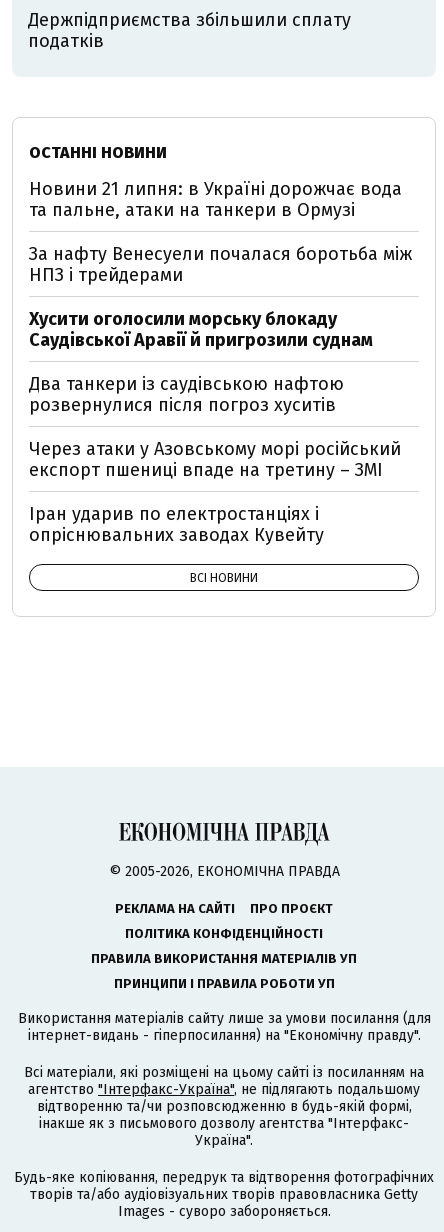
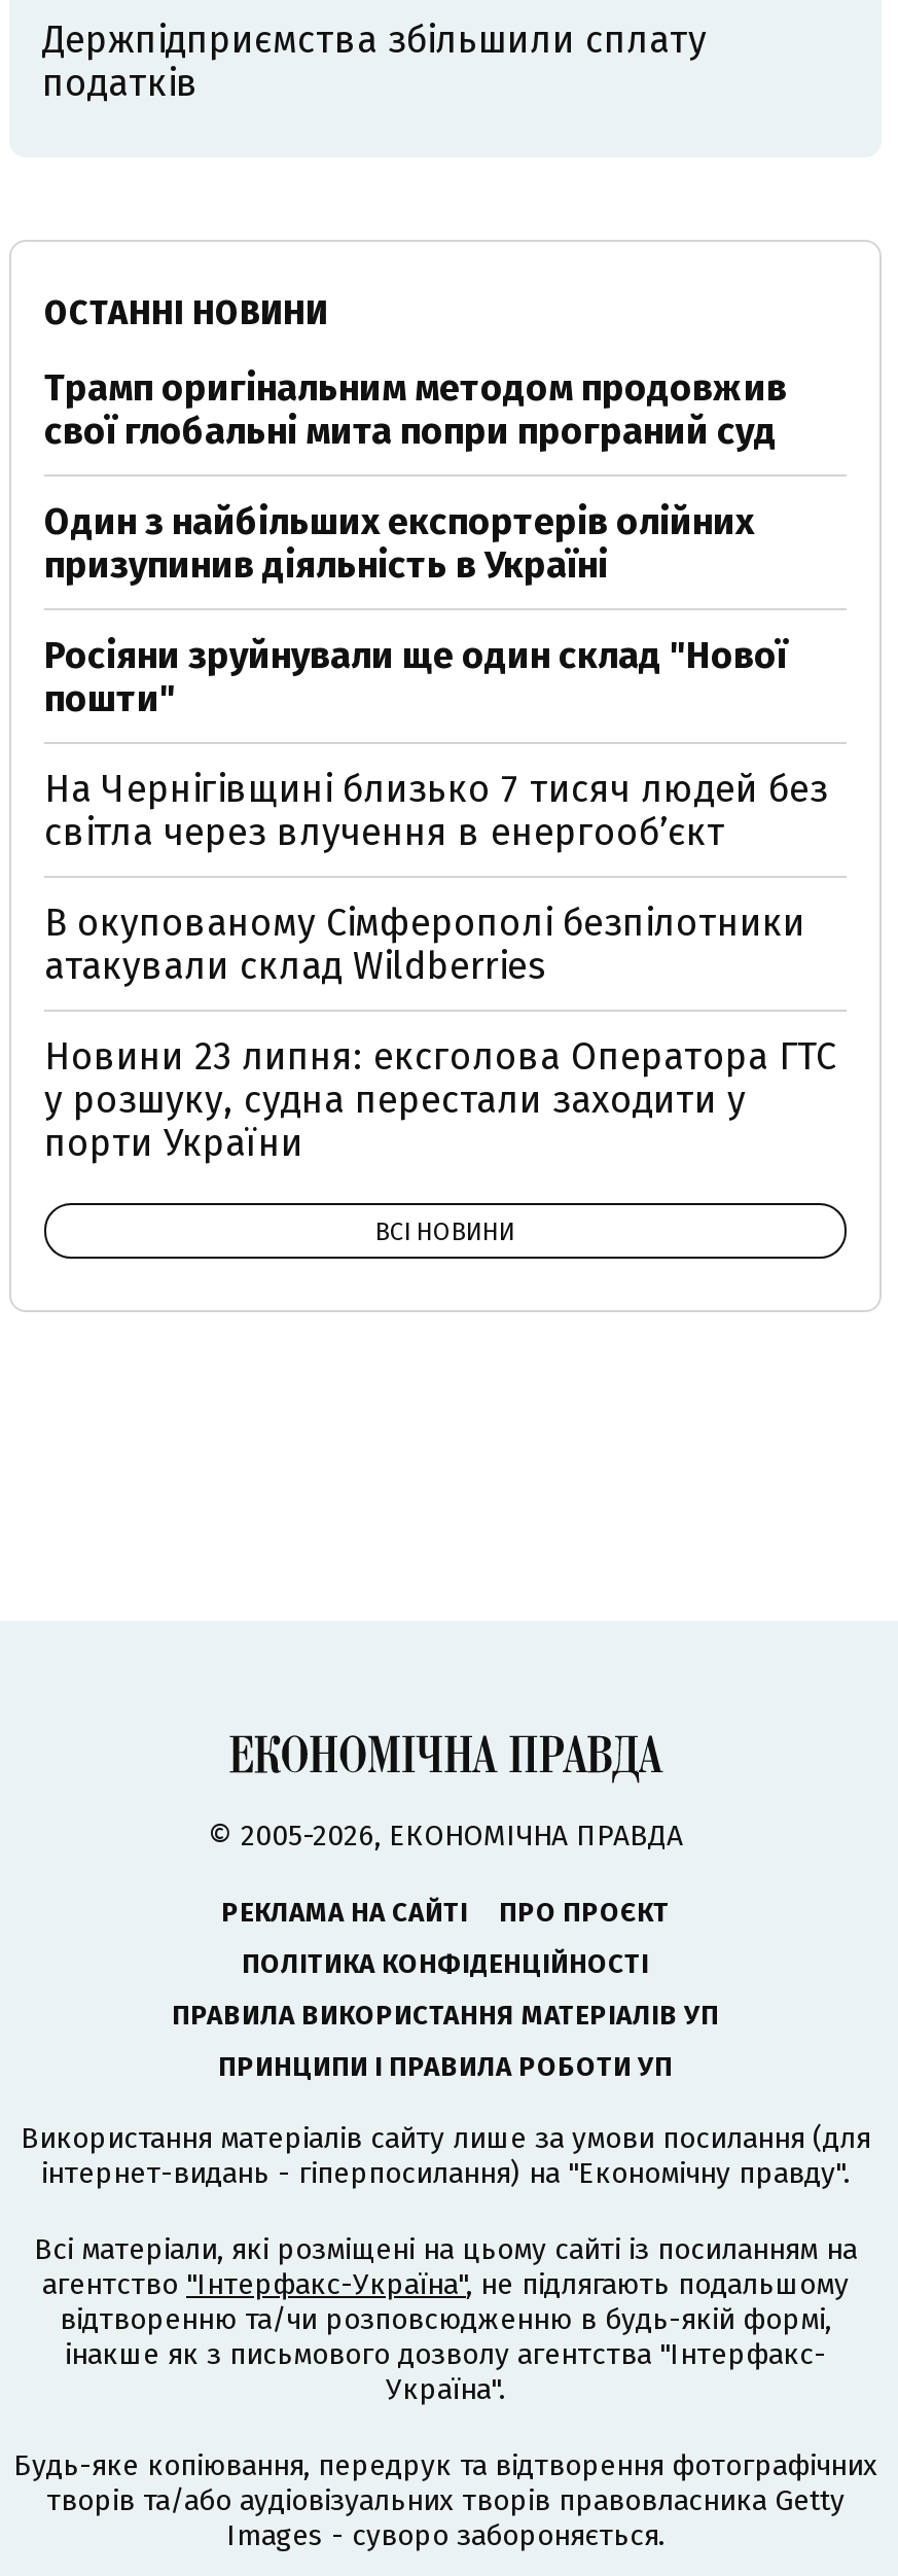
- Новини 21 липня: в Україні дорожчає вода
- та пальне, атаки на танкери в Ормузі
+ Трамп оригінальним методом продовжив
+ свої глобальні мита попри програний суд

- За нафту Венесуели почалася боротьба між
- НПЗ і трейдерами
+ Один з найбільших експортерів олійних
+ призупинив діяльність в Україні

- Хусити оголосили морську блокаду
- Саудівської Аравії й пригрозили суднам
+ Росіяни зруйнували ще один склад "Нової
+ пошти"

- Два танкери із саудівською нафтою
- розвернулися після погроз хуситів
+ На Чернігівщині близько 7 тисяч людей без
+ світла через влучення в енергообʼєкт

- Через атаки у Азовському морі російський
- експорт пшениці впаде на третину – ЗМІ
+ В окупованому Сімферополі безпілотники
+ атакували склад Wildberries

- Іран ударив по електростанціях і
- опріснювальних заводах Кувейту
+ Новини 23 липня: ексголова Оператора ГТС
+ у розшуку, судна перестали заходити у
+ порти України
